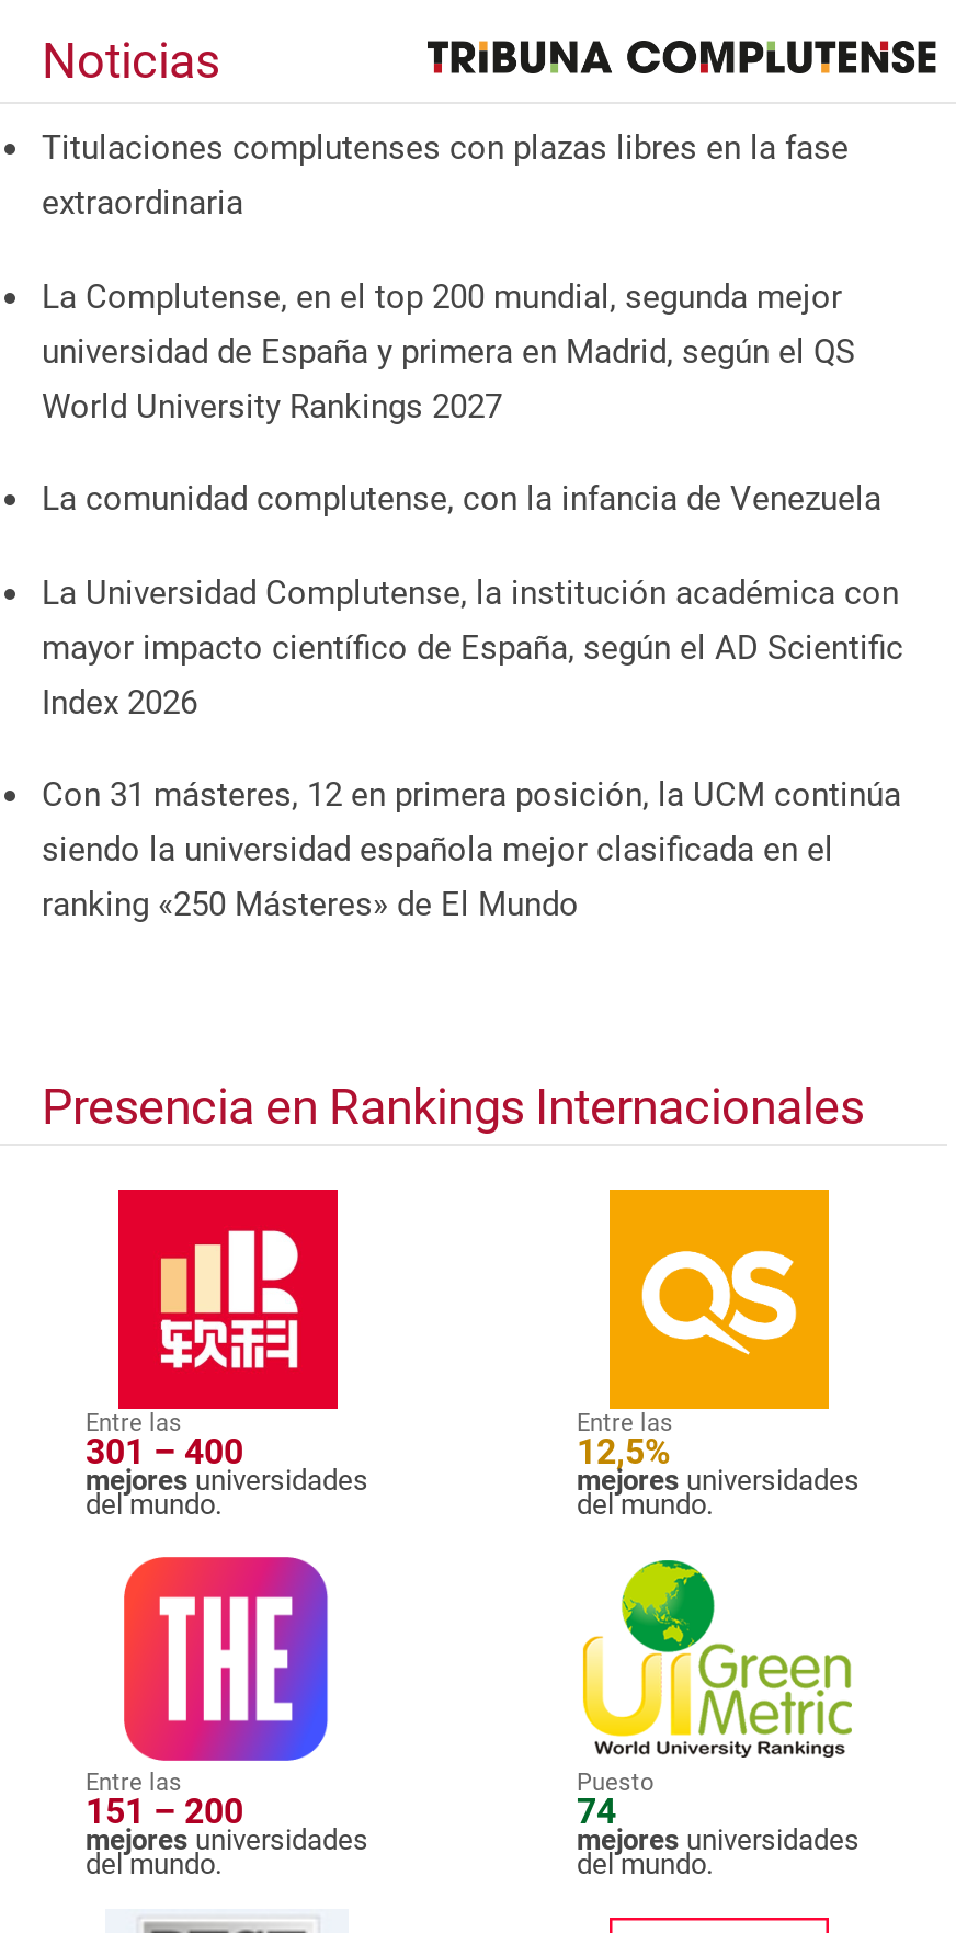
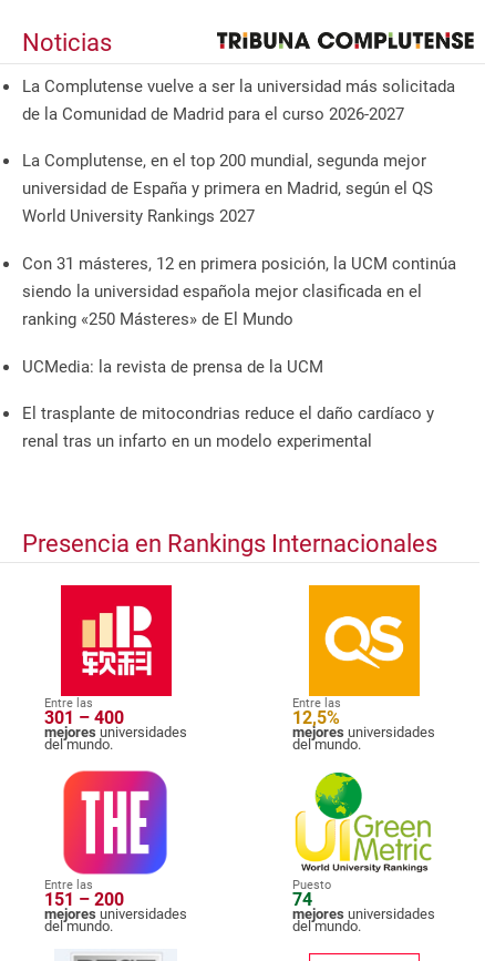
- Titulaciones complutenses con plazas libres en la fase
- extraordinaria
+ La Complutense vuelve a ser la universidad más solicitada
+ de la Comunidad de Madrid para el curso 2026-2027

- La comunidad complutense, con la infancia de Venezuela
- La Universidad Complutense, la institución académica con
- mayor impacto científico de España, según el AD Scientific
- Index 2026

moved up: Con 31 másteres, 12 en primera posición, la UCM continúa | siendo la universidad española mejor clasificada en el | ranking «250 Másteres» de El Mundo

+ UCMedia: la revista de prensa de la UCM
+ El trasplante de mitocondrias reduce el daño cardíaco y
+ renal tras un infarto en un modelo experimental
